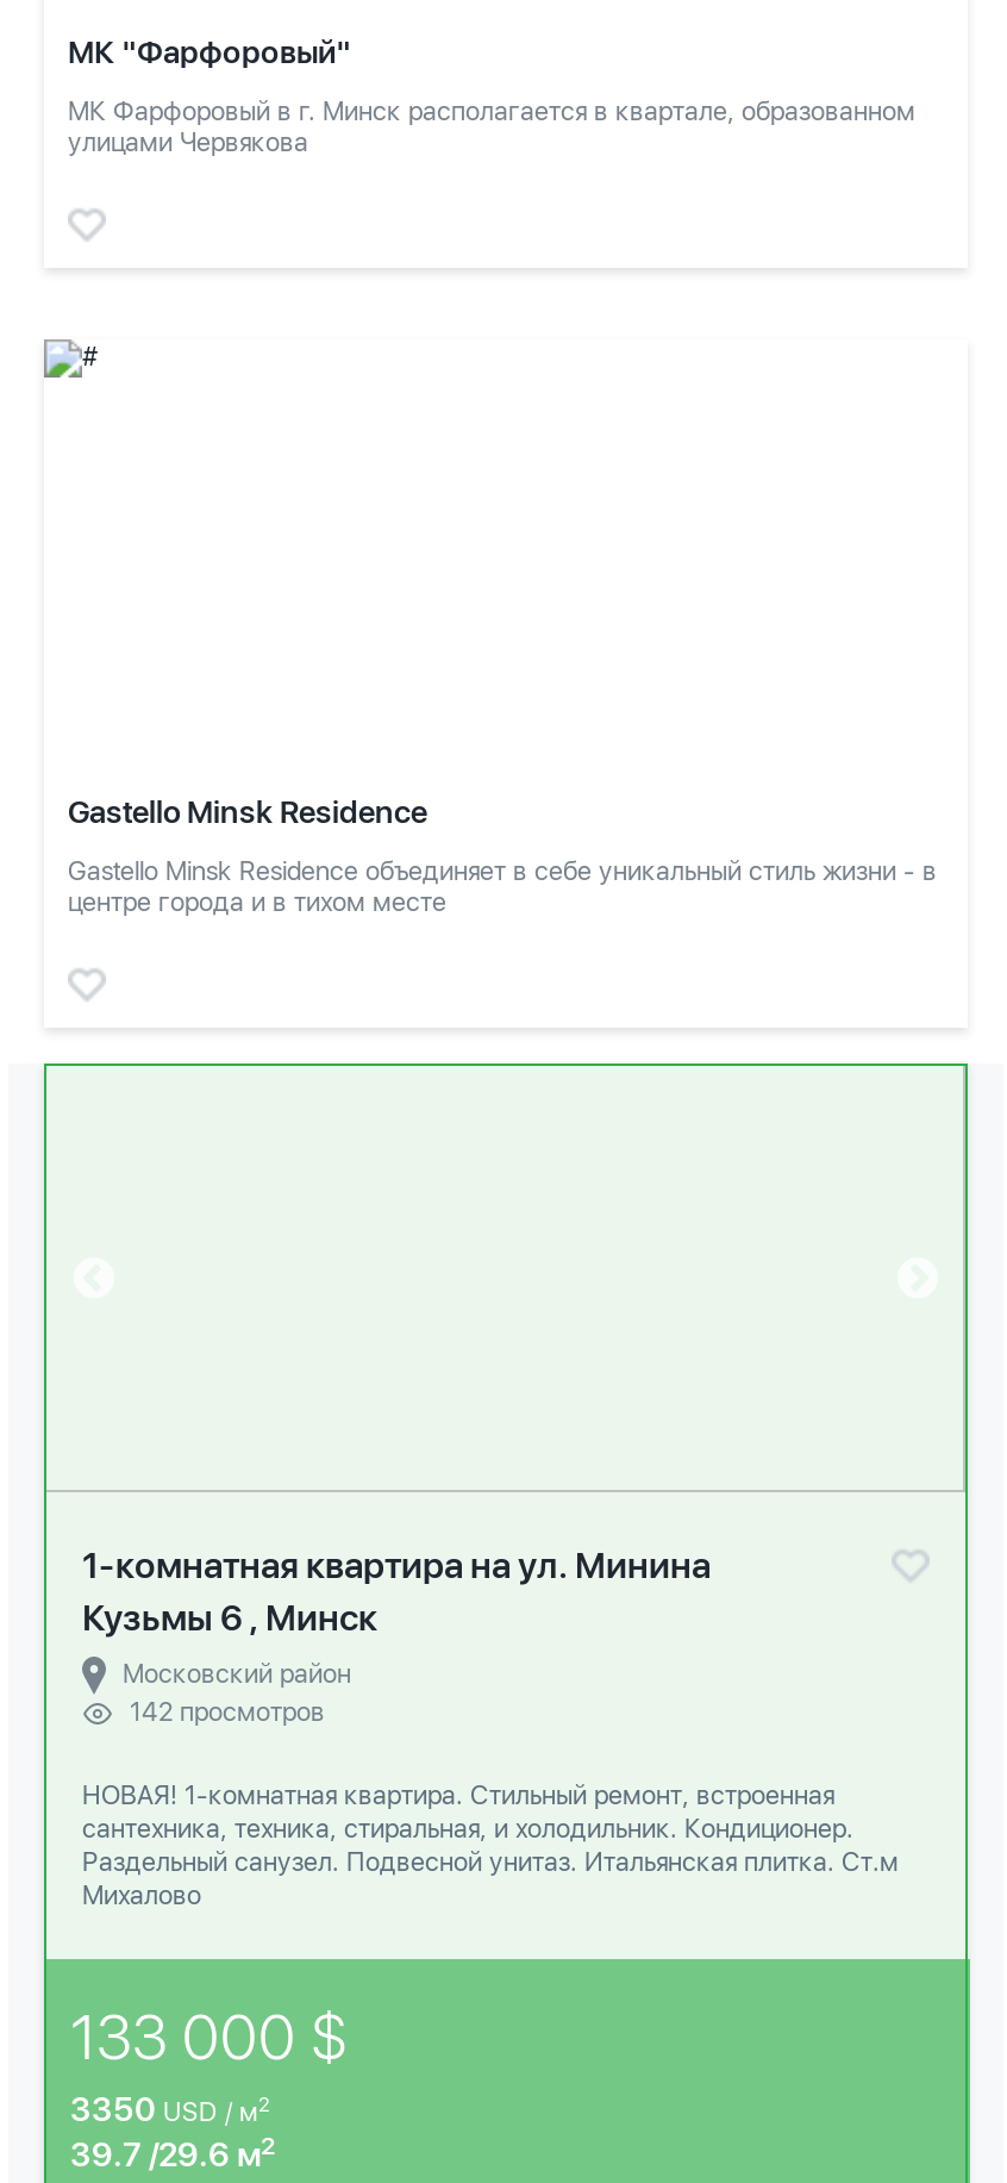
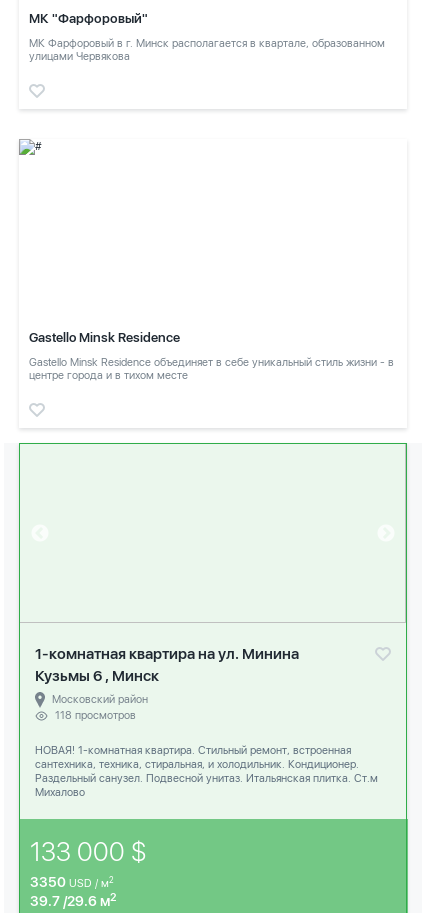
- 142 просмотров
+ 118 просмотров
